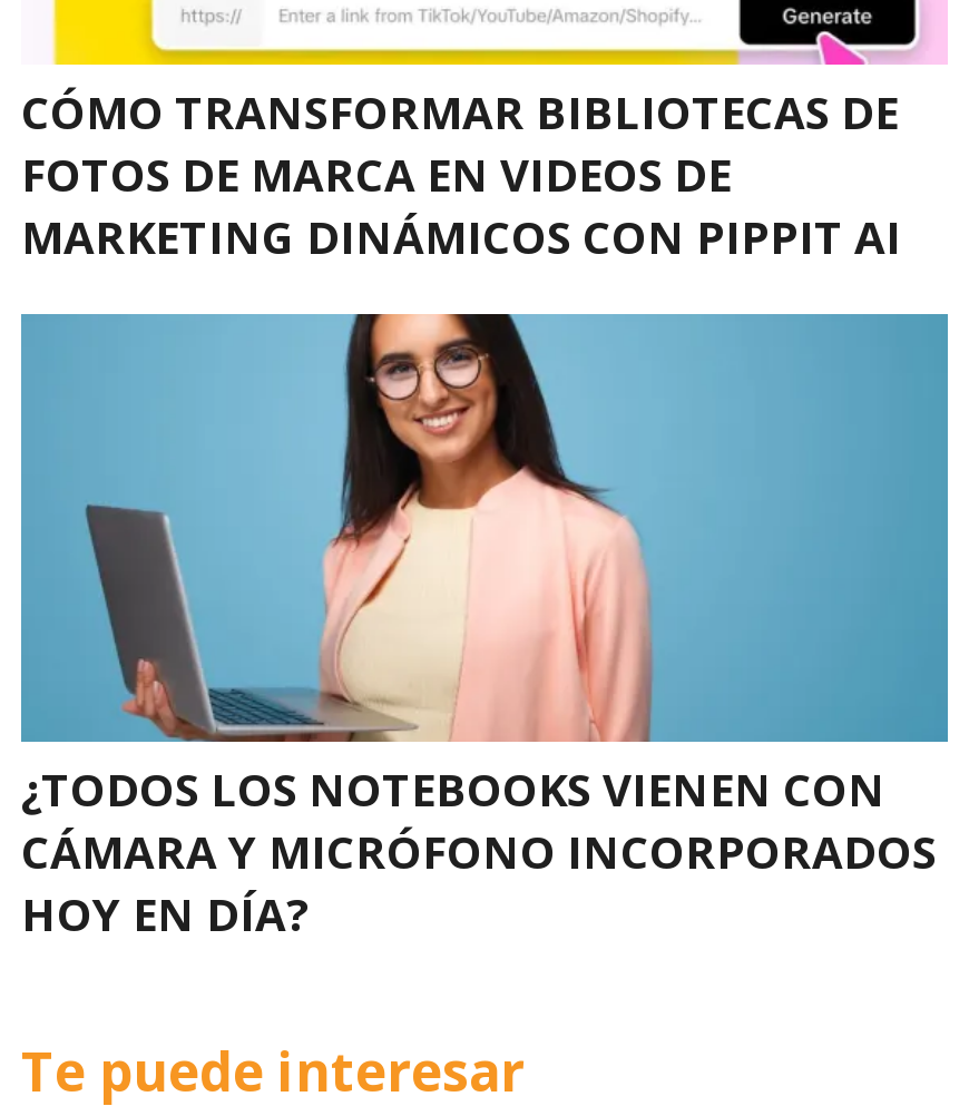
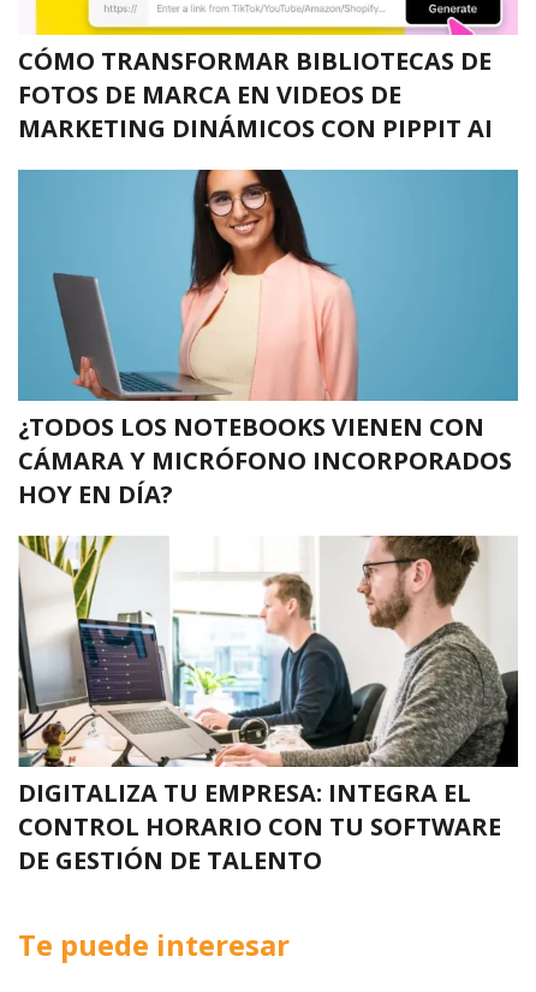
+ [image]
+ DIGITALIZA TU EMPRESA: INTEGRA EL
+ CONTROL HORARIO CON TU SOFTWARE
+ DE GESTIÓN DE TALENTO
